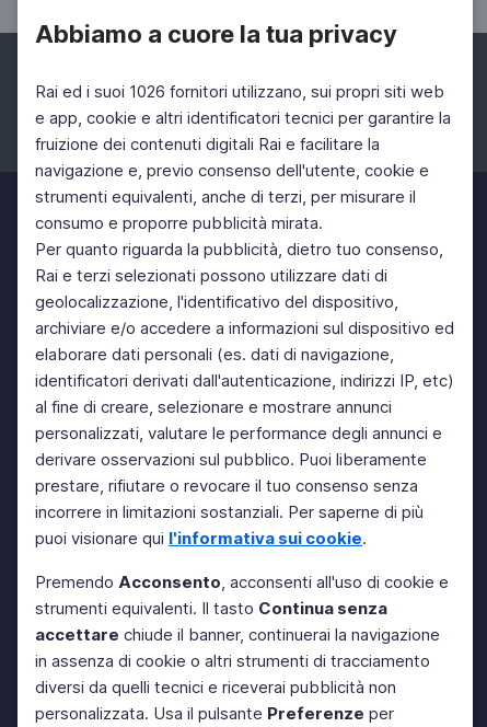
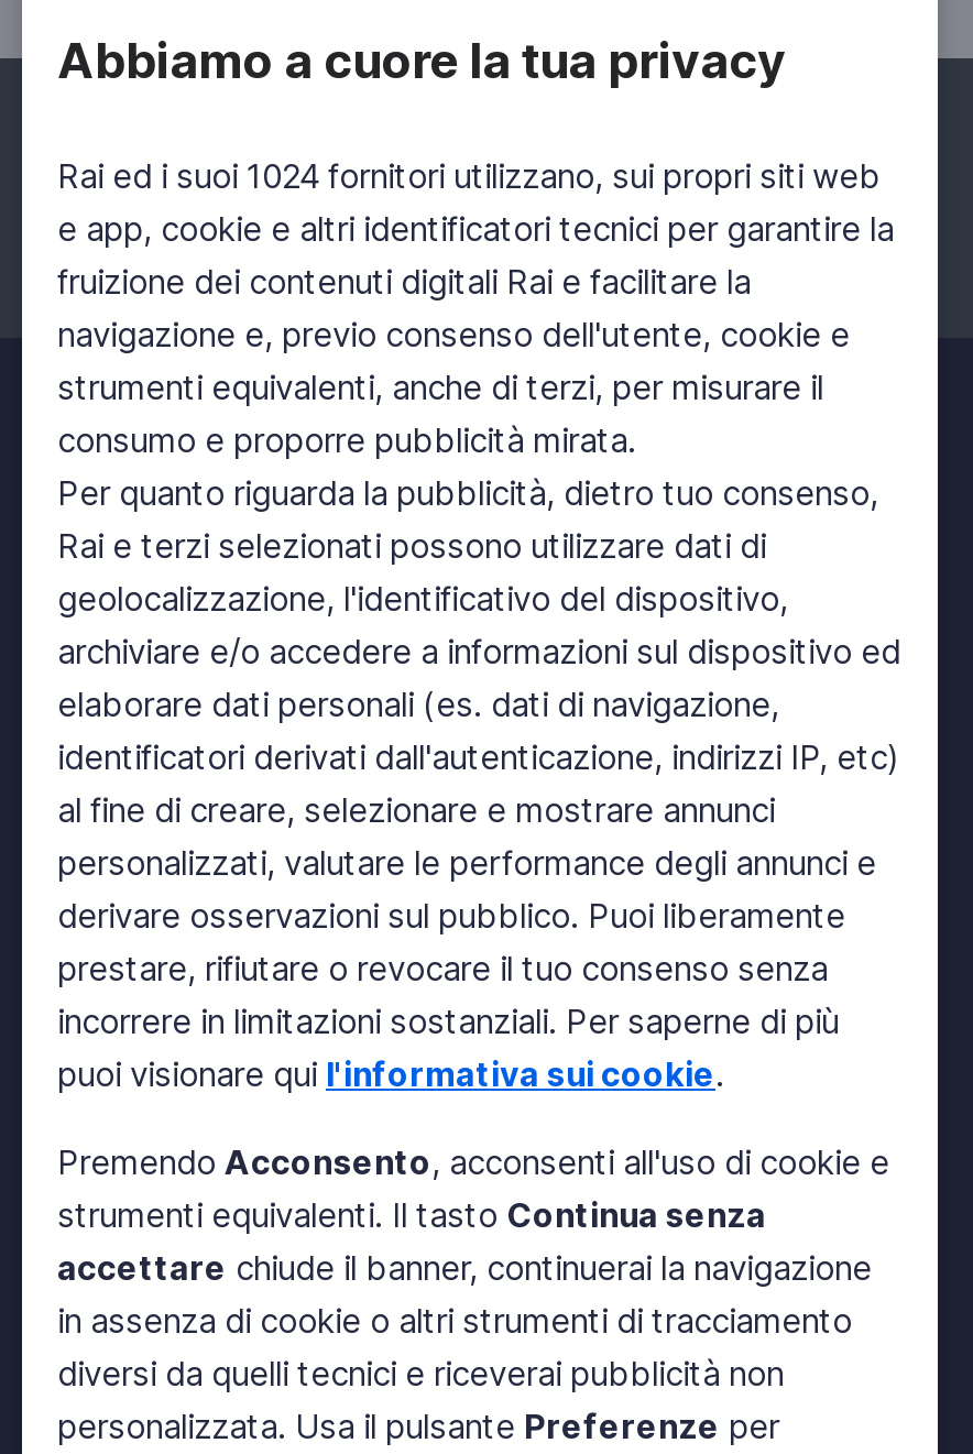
- Rai ed i suoi 1026 fornitori utilizzano, sui propri siti web
+ Rai ed i suoi 1024 fornitori utilizzano, sui propri siti web
